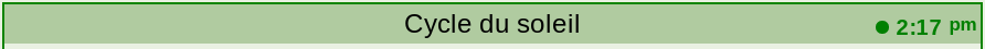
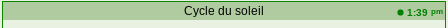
- 2:17 pm
+ 1:39 pm
